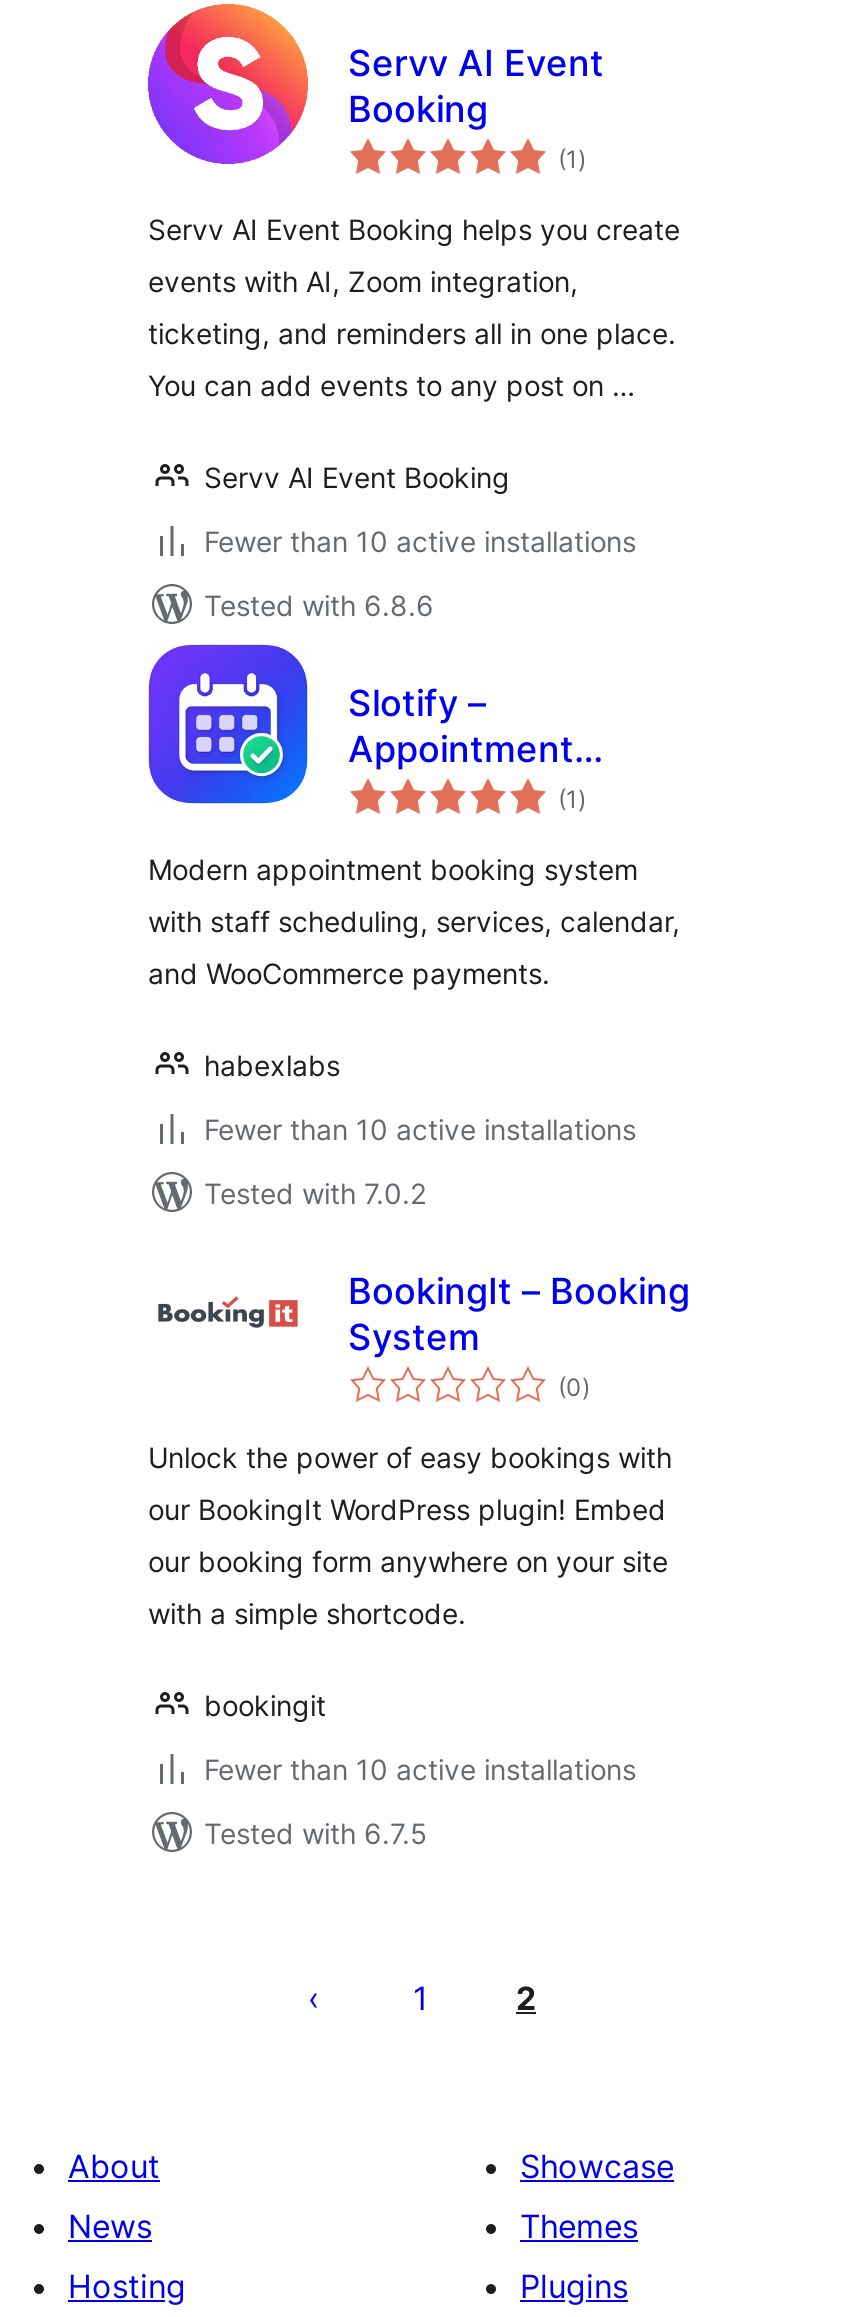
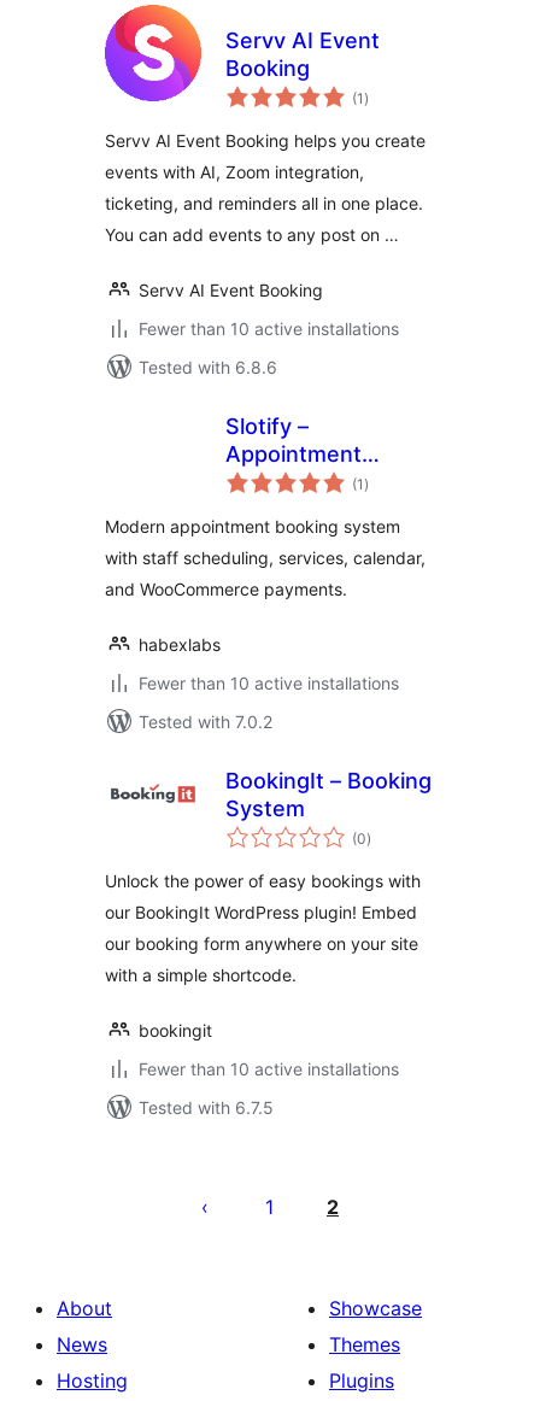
- [image]
